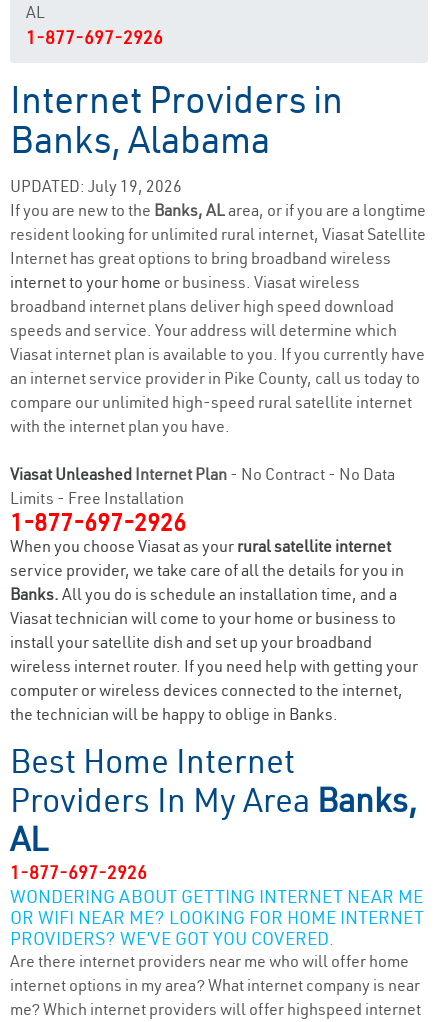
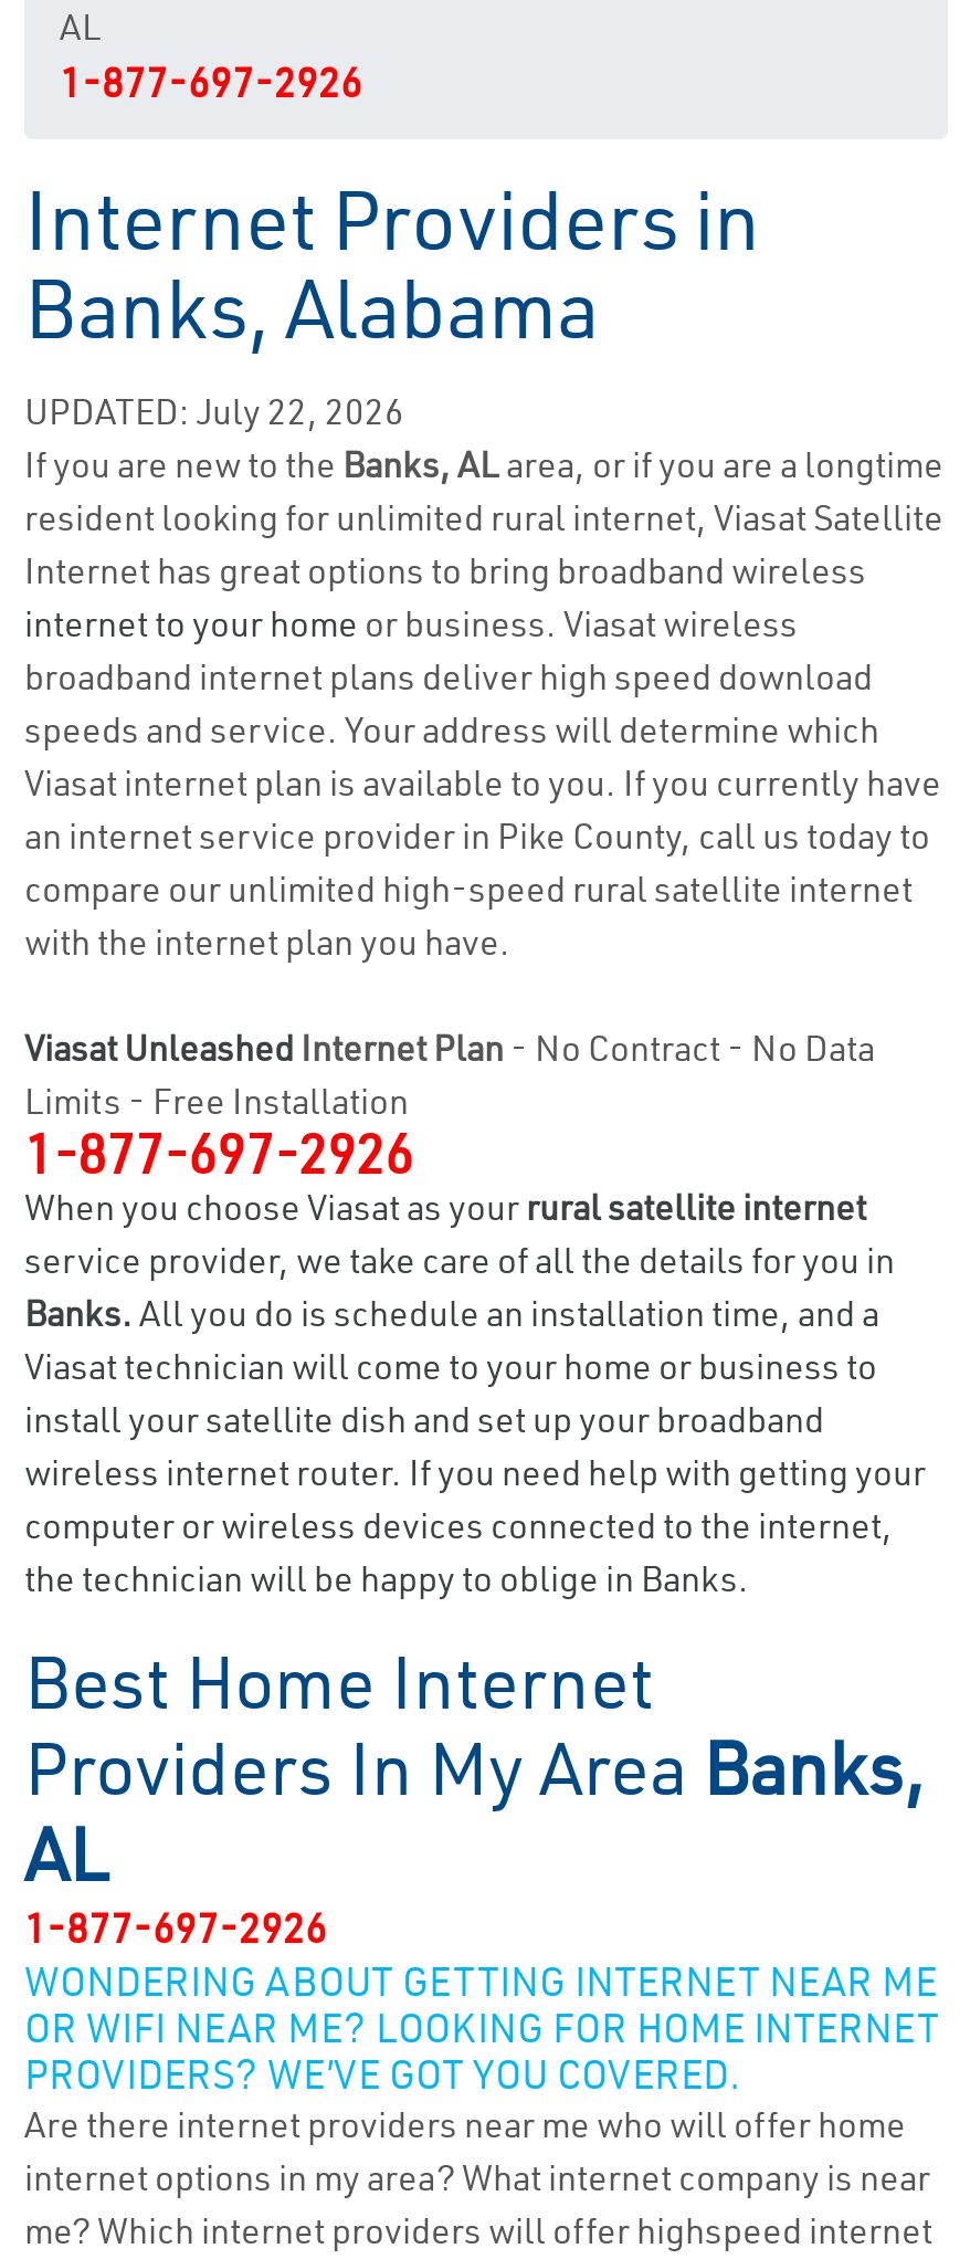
- UPDATED: July 19, 2026
+ UPDATED: July 22, 2026
